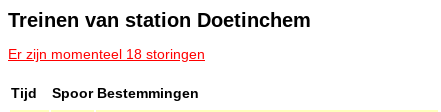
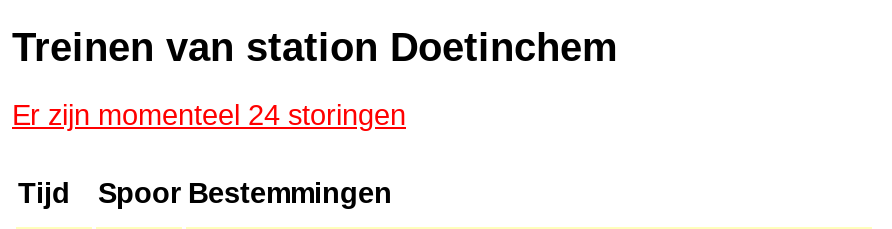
- Er zijn momenteel 18 storingen
+ Er zijn momenteel 24 storingen
